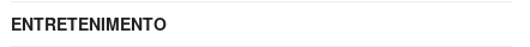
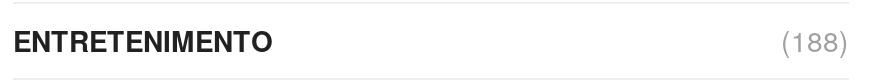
+ (188)
